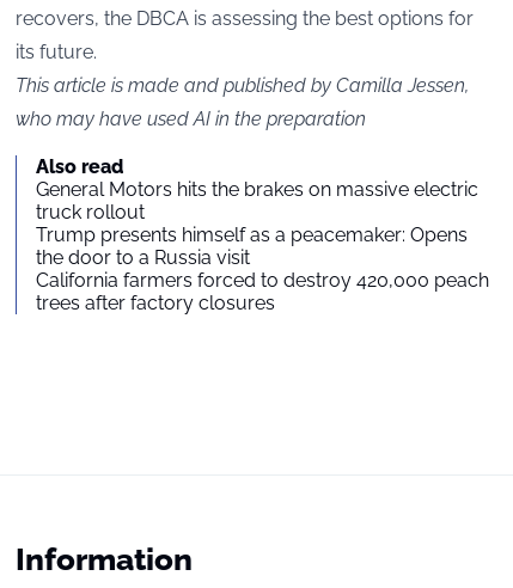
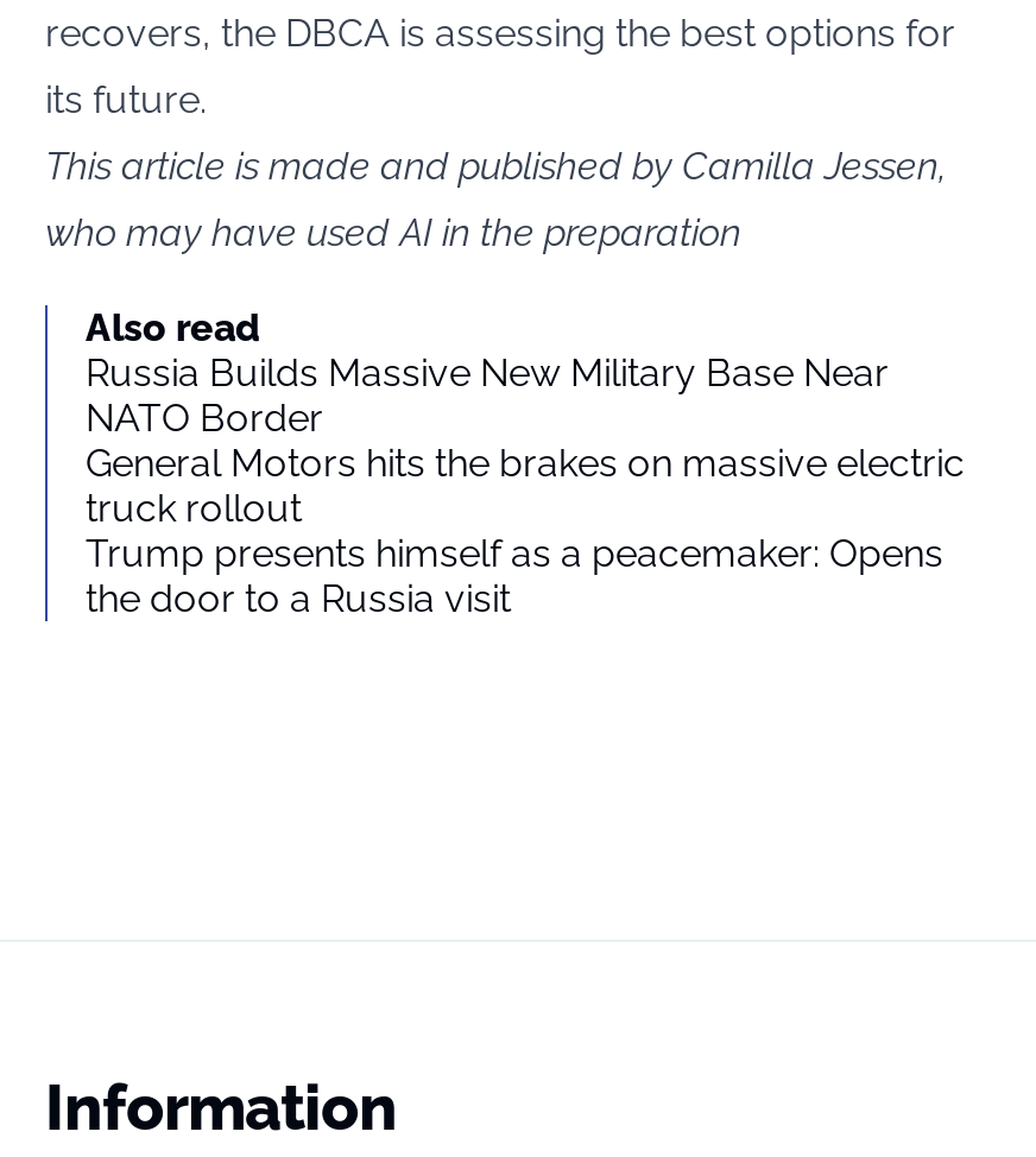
+ Russia Builds Massive New Military Base Near
+ NATO Border

moved down: General Motors hits the brakes on massive electric | truck rollout | Trump presents himself as a peacemaker: Opens | the door to a Russia visit

- California farmers forced to destroy 420,000 peach
- trees after factory closures
